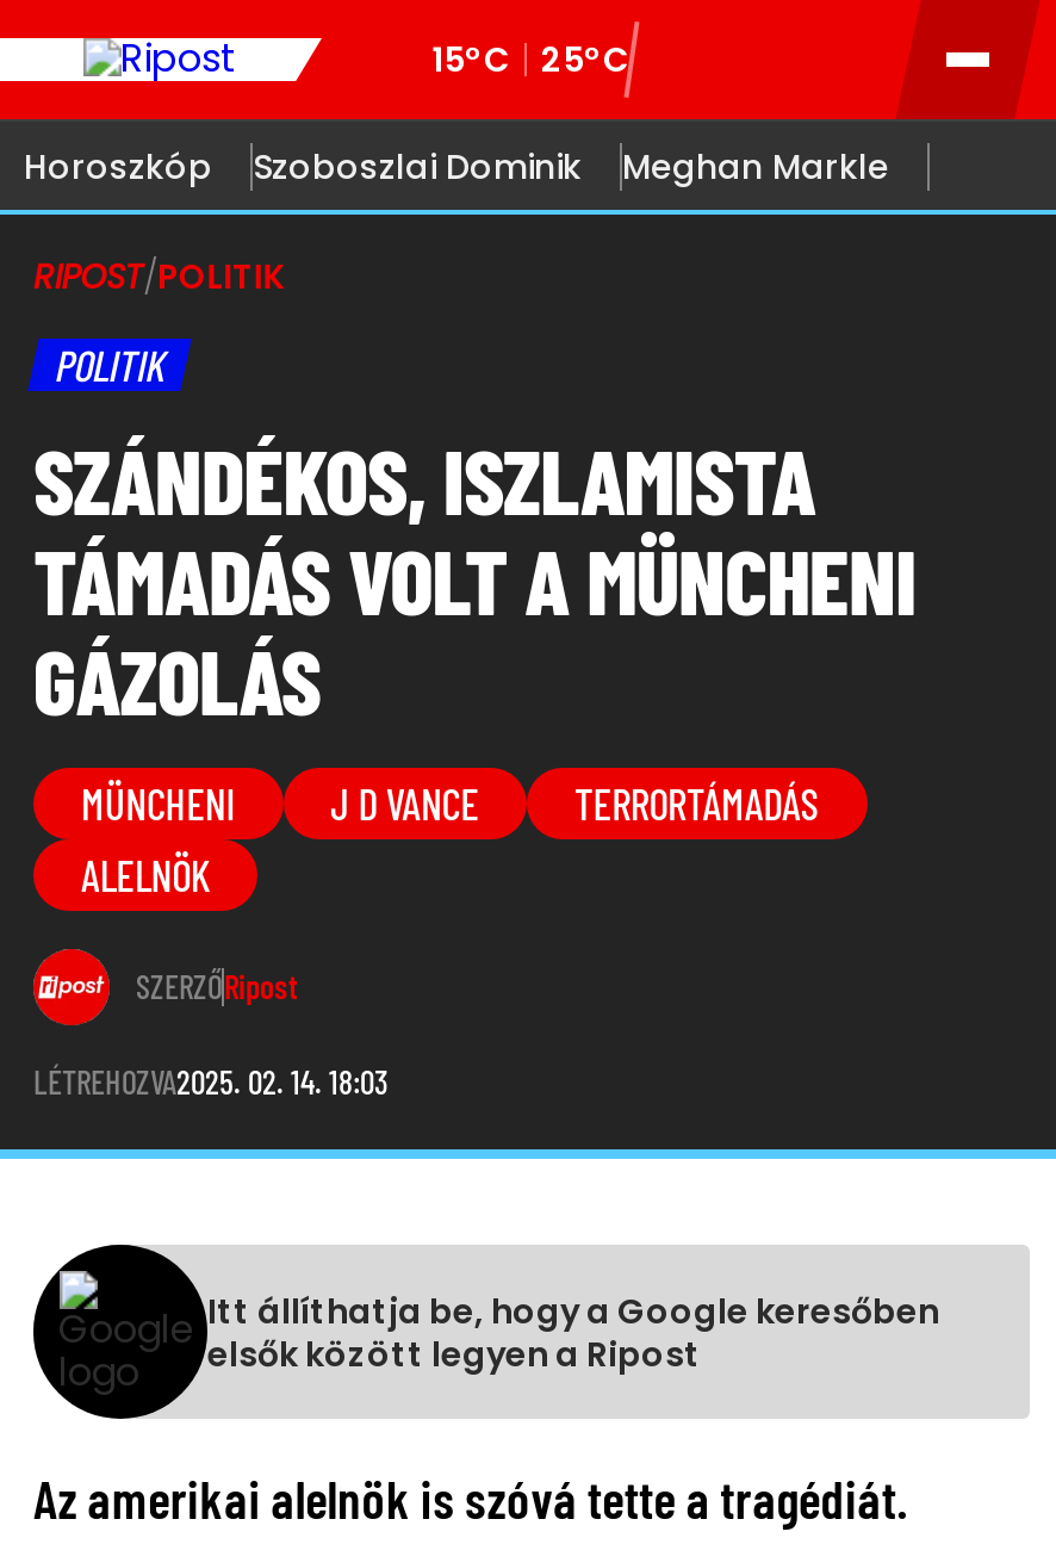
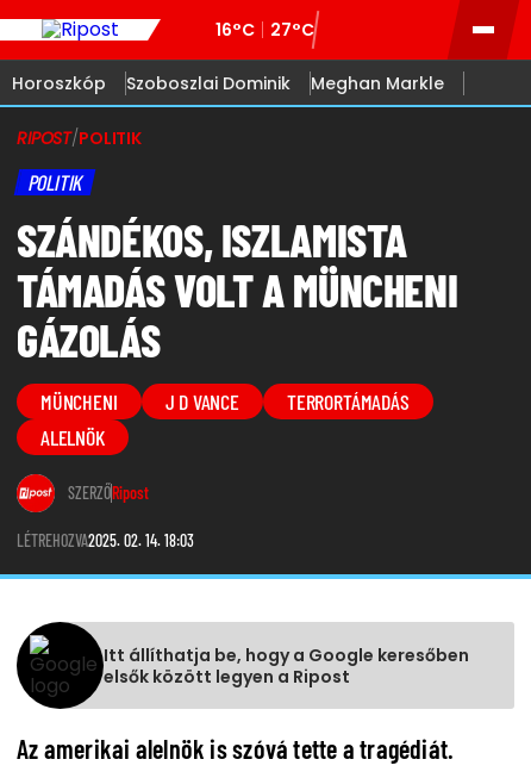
- 15°C
- 25°C
+ 16°C
+ 27°C
